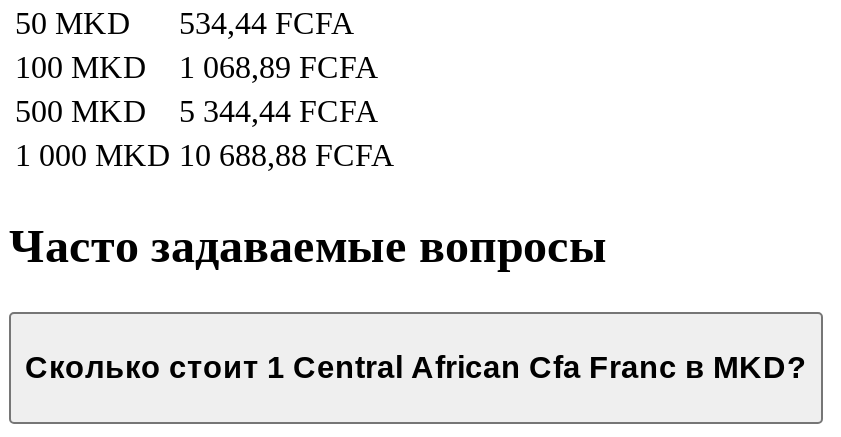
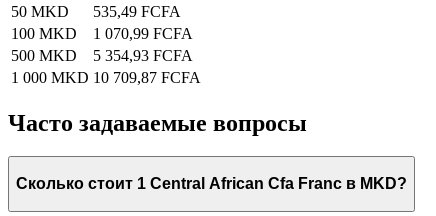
- 50 MKD 534,44 FCFA
+ 50 MKD 535,49 FCFA

- 100 MKD 1 068,89 FCFA
+ 100 MKD 1 070,99 FCFA

- 500 MKD 5 344,44 FCFA
+ 500 MKD 5 354,93 FCFA

- 1 000 MKD 10 688,88 FCFA
+ 1 000 MKD 10 709,87 FCFA
